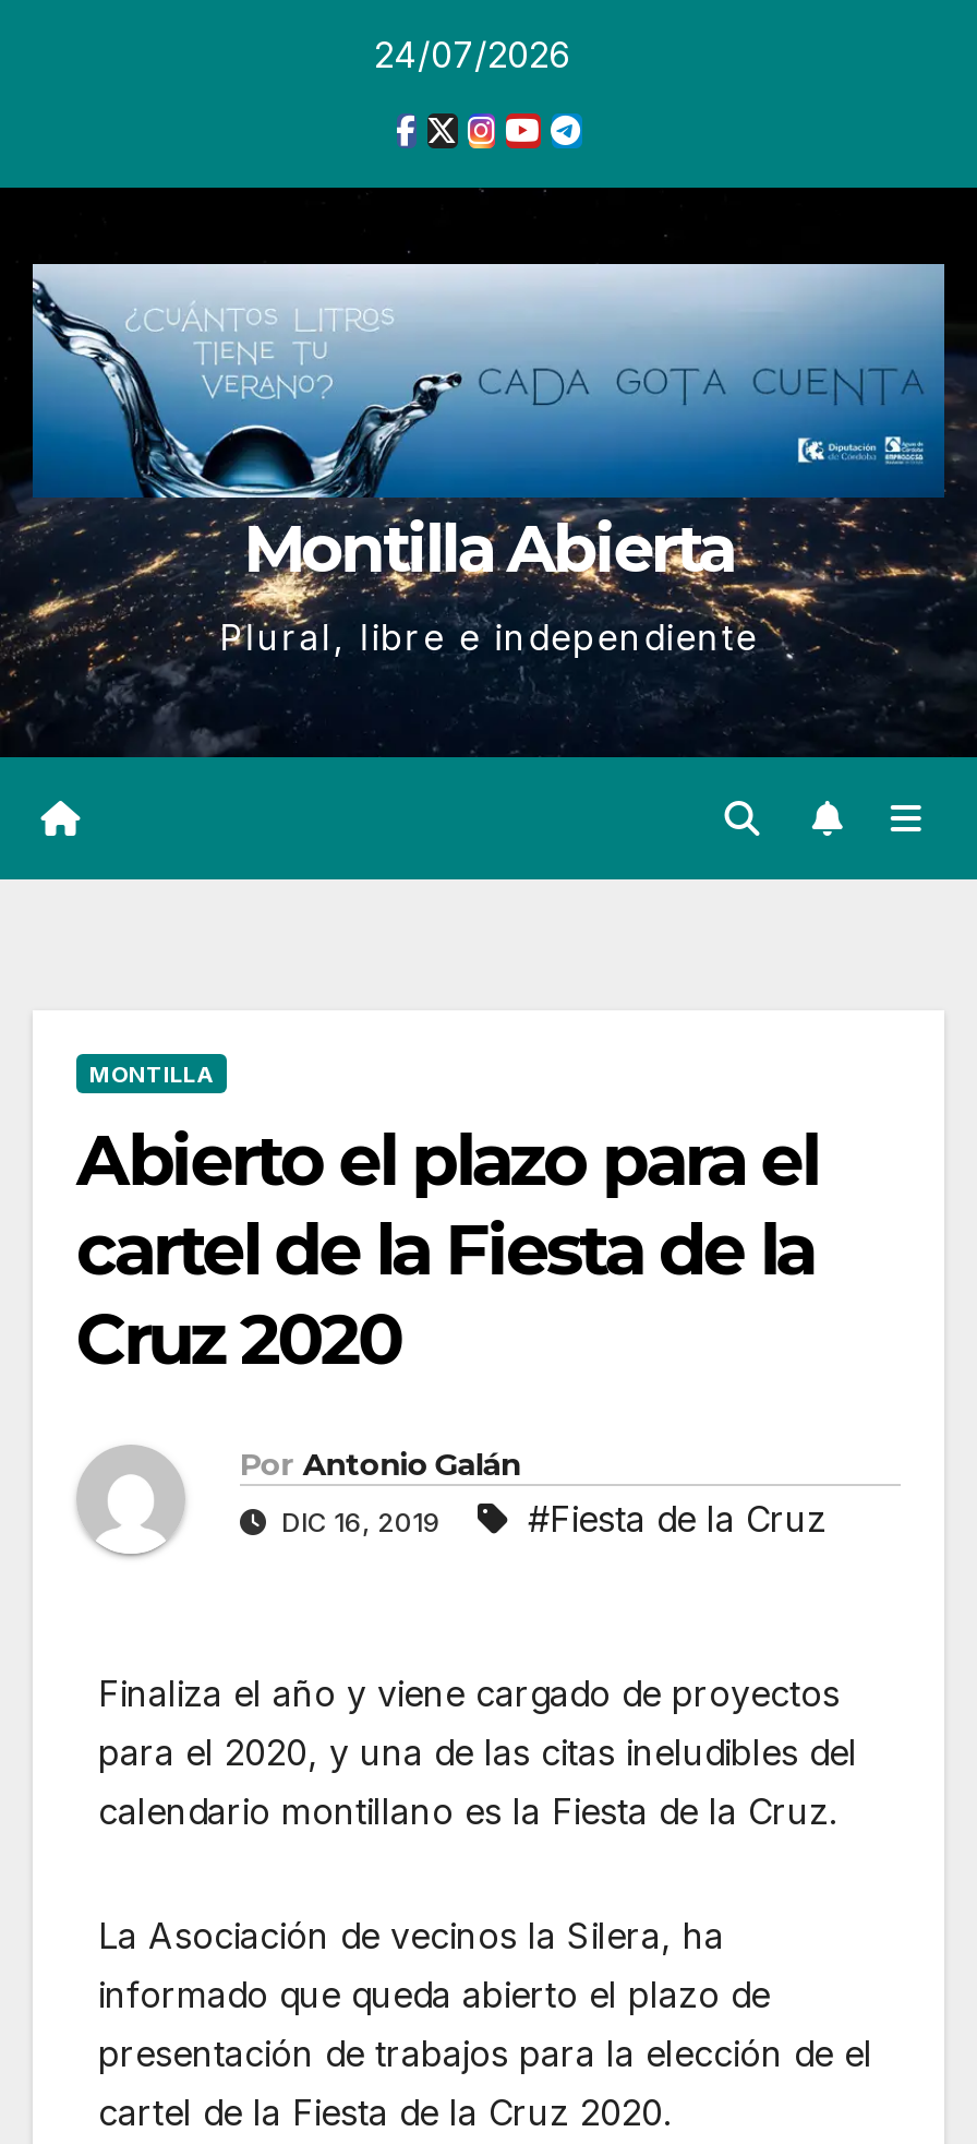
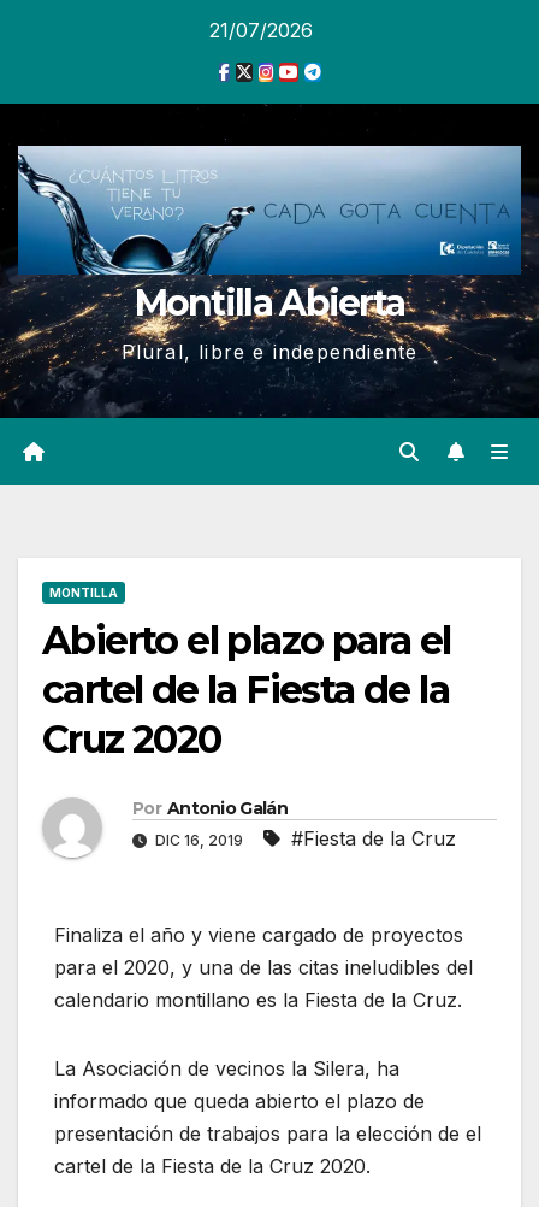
- 24/07/2026
+ 21/07/2026
